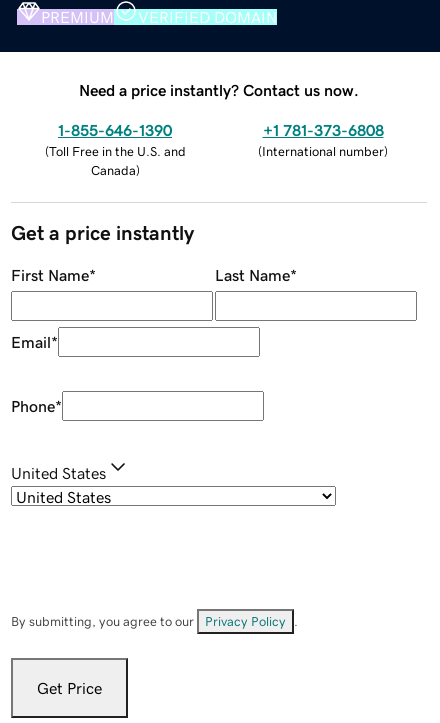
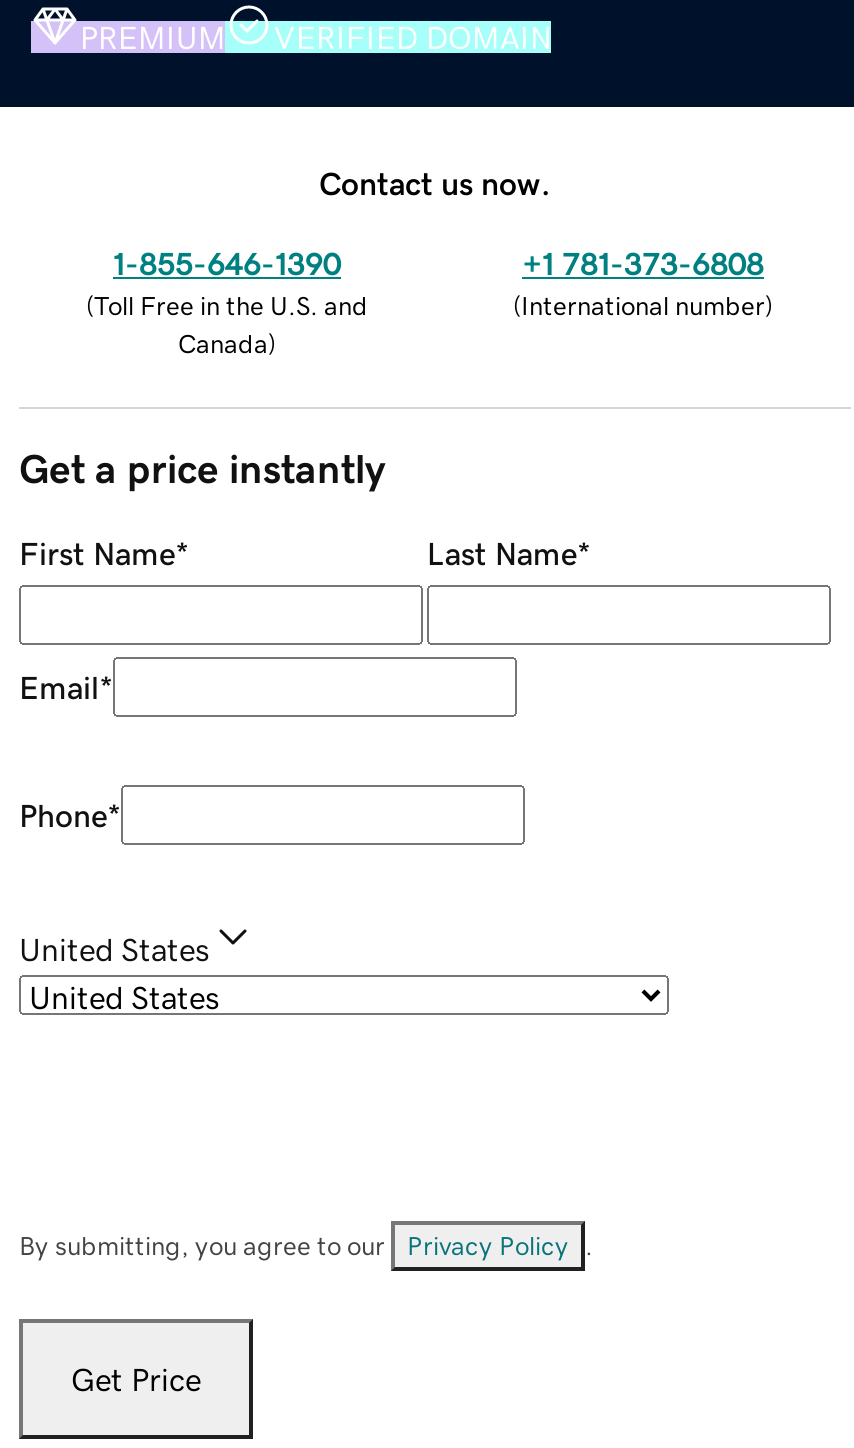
- Need a price instantly? Contact us now.
+ Contact us now.
